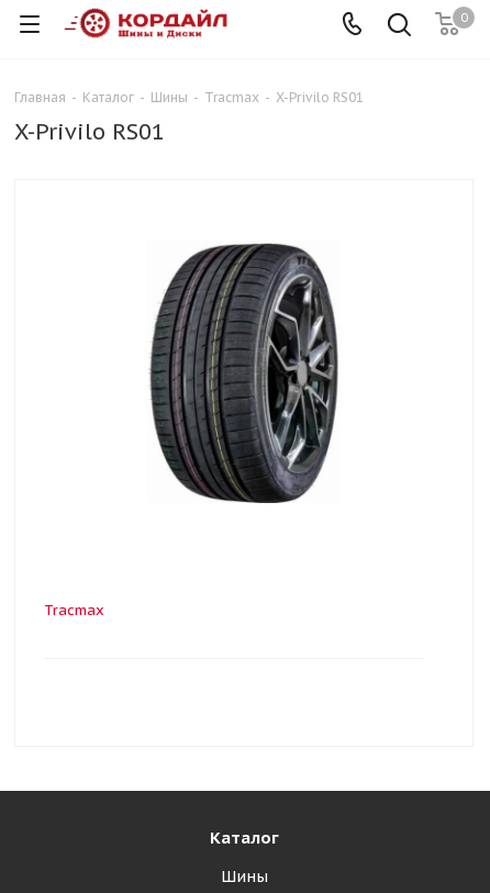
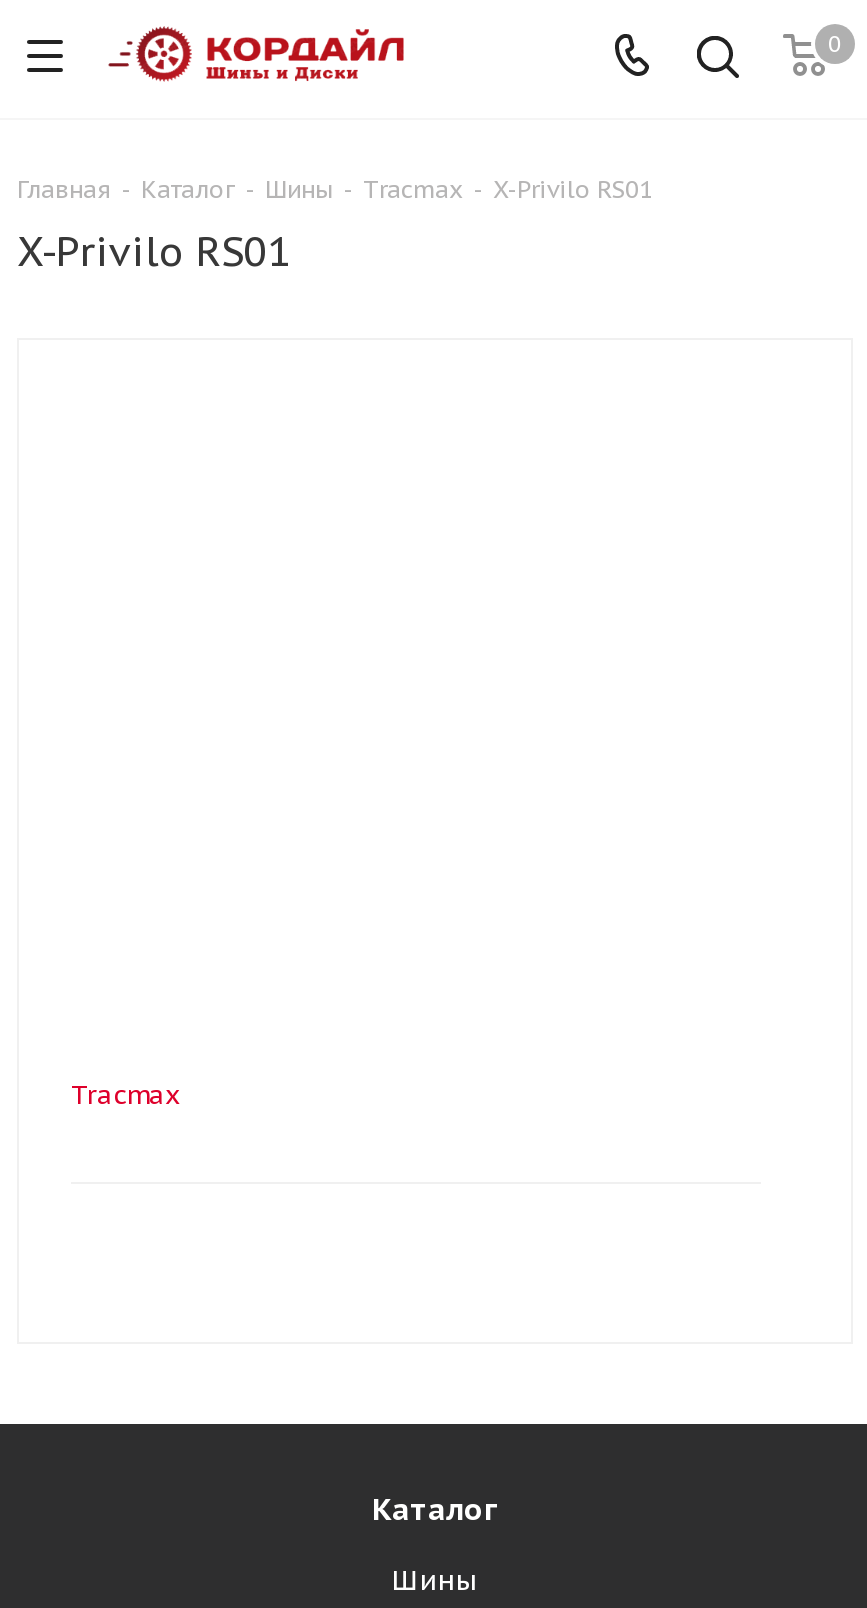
- [image]
